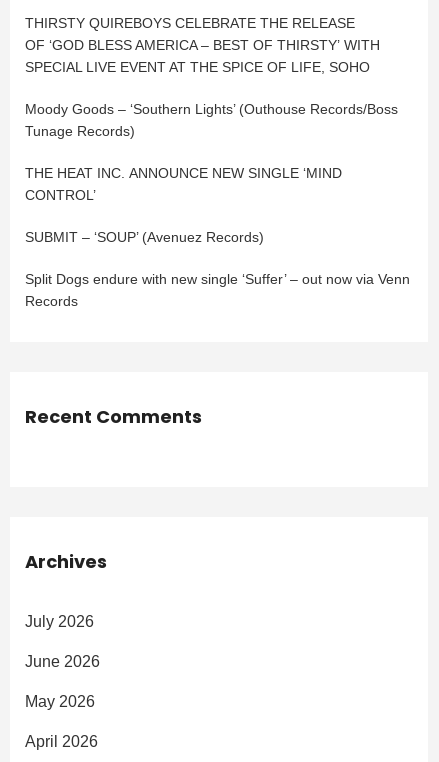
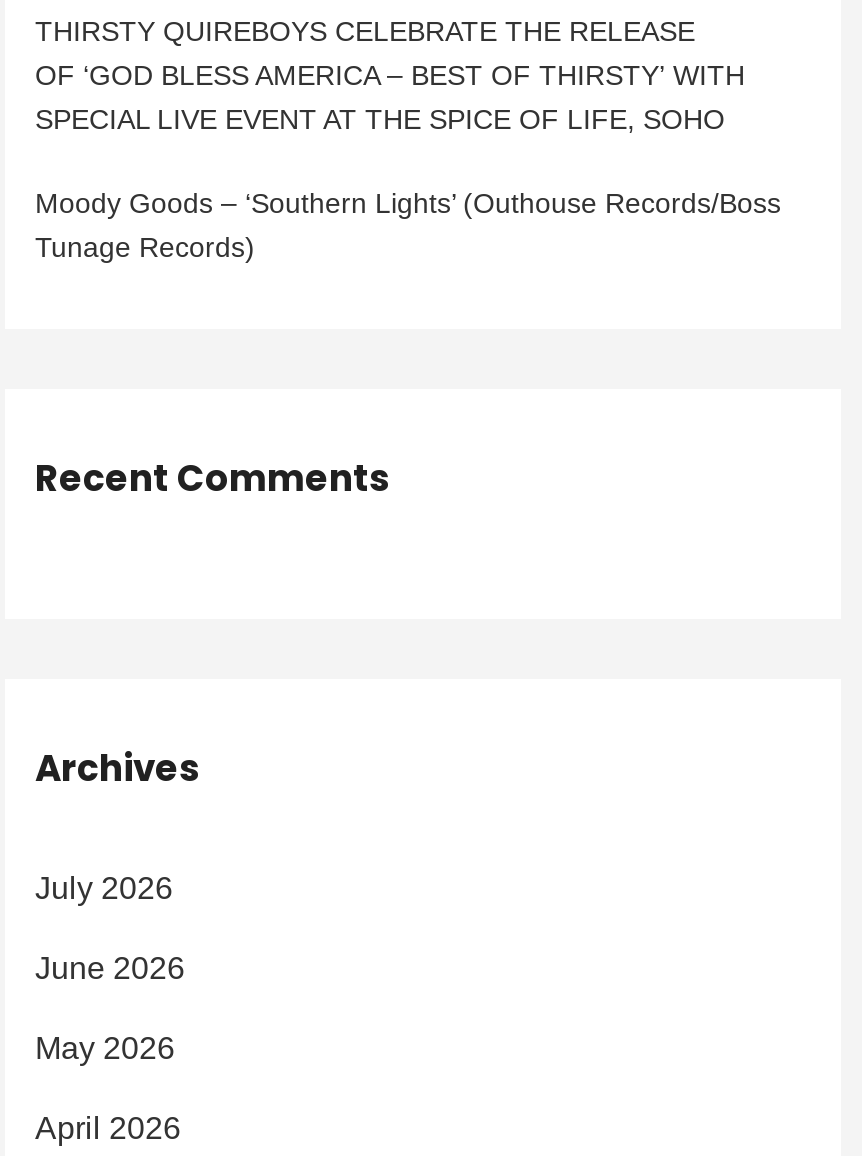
- THE HEAT INC. ANNOUNCE NEW SINGLE ‘MIND
- CONTROL’
- SUBMIT – ‘SOUP’ (Avenuez Records)
- Split Dogs endure with new single ‘Suffer’ – out now via Venn
- Records
